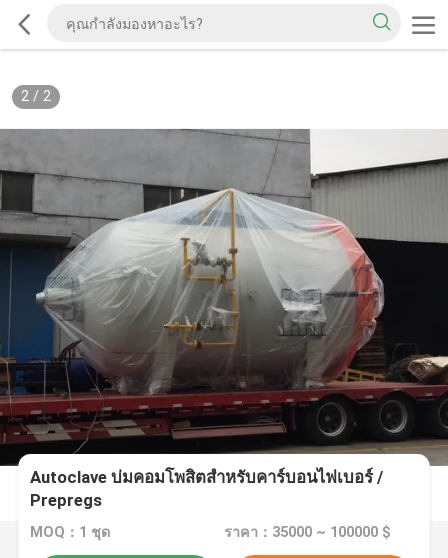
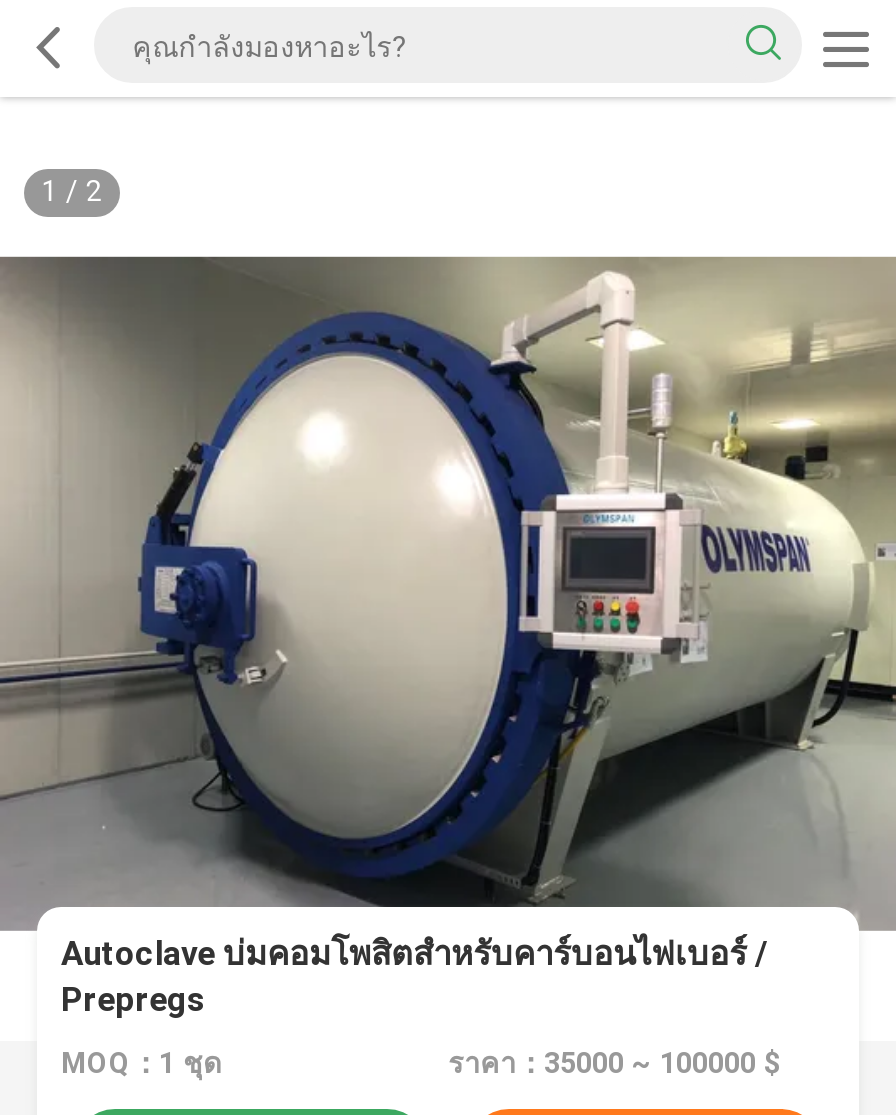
- 2 / 2
+ 1 / 2

- [image]
+ [image]
